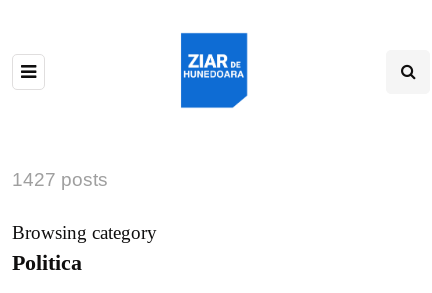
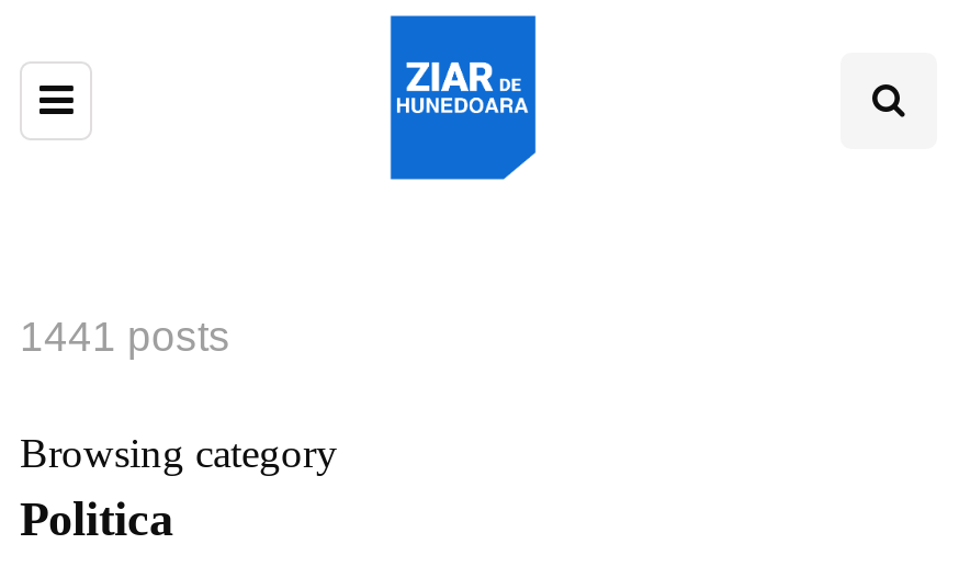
- 1427 posts
+ 1441 posts
